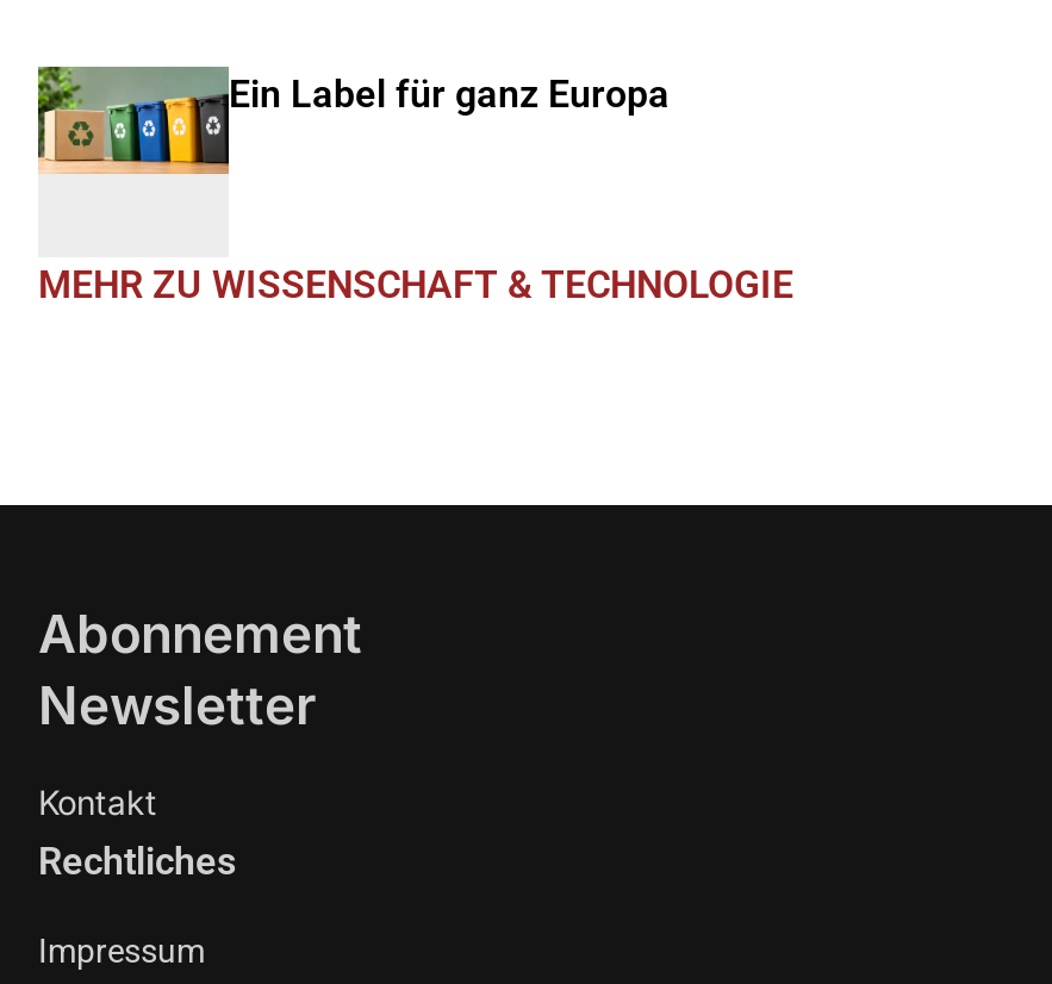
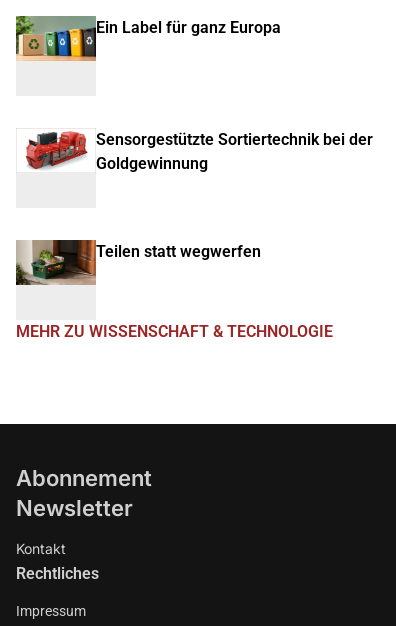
+ [image]
+ Teilen statt wegwerfen

+ [image]
+ Sensorgestützte Sortiertechnik bei der
+ Goldgewinnung
